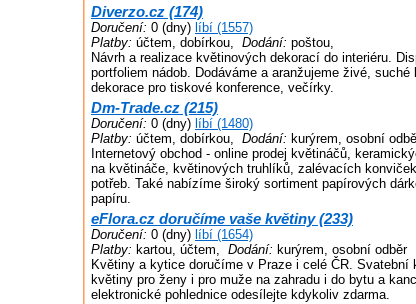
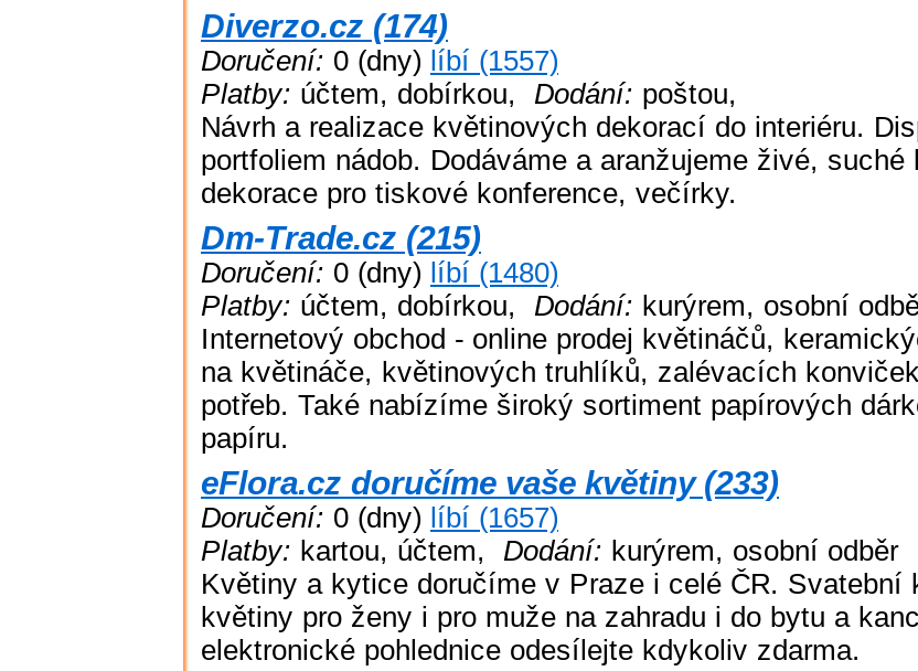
- Doručení: 0 (dny) líbí (1654)
+ Doručení: 0 (dny) líbí (1657)
